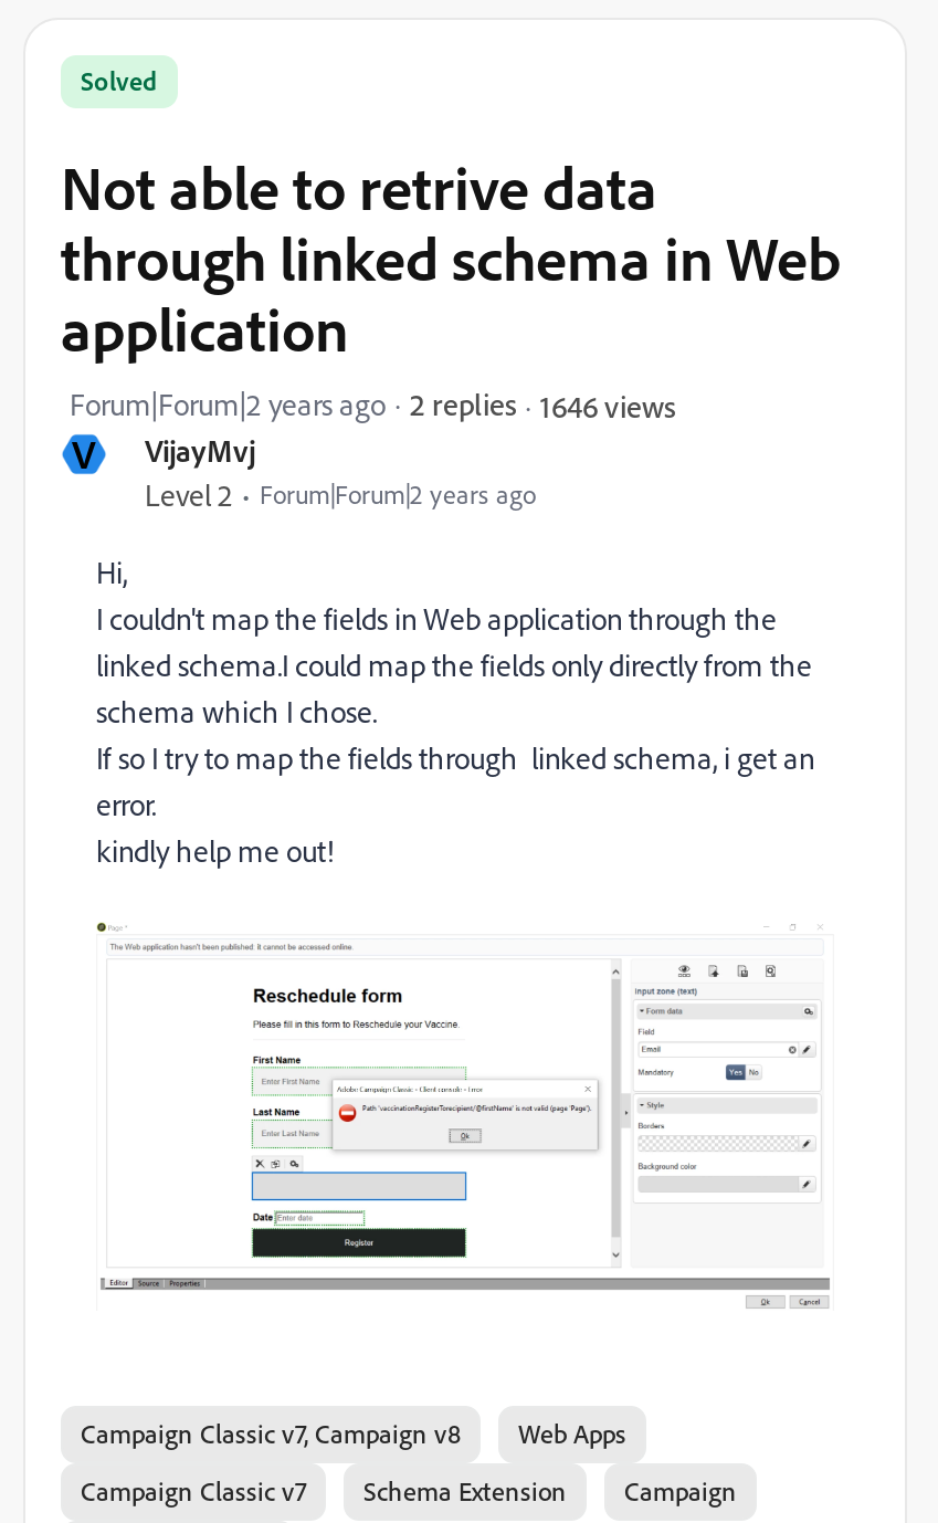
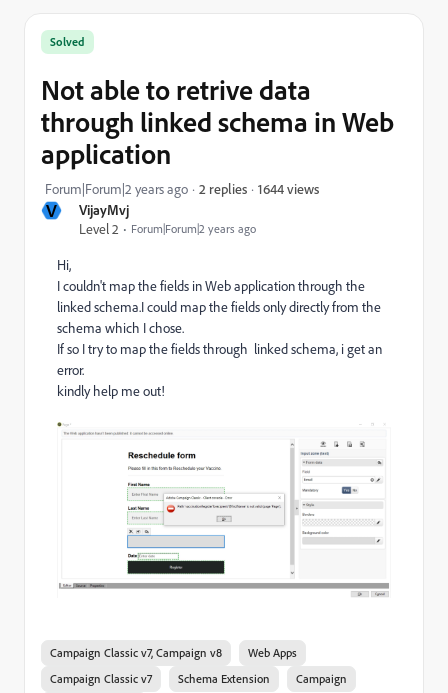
- 1646 views
+ 1644 views
